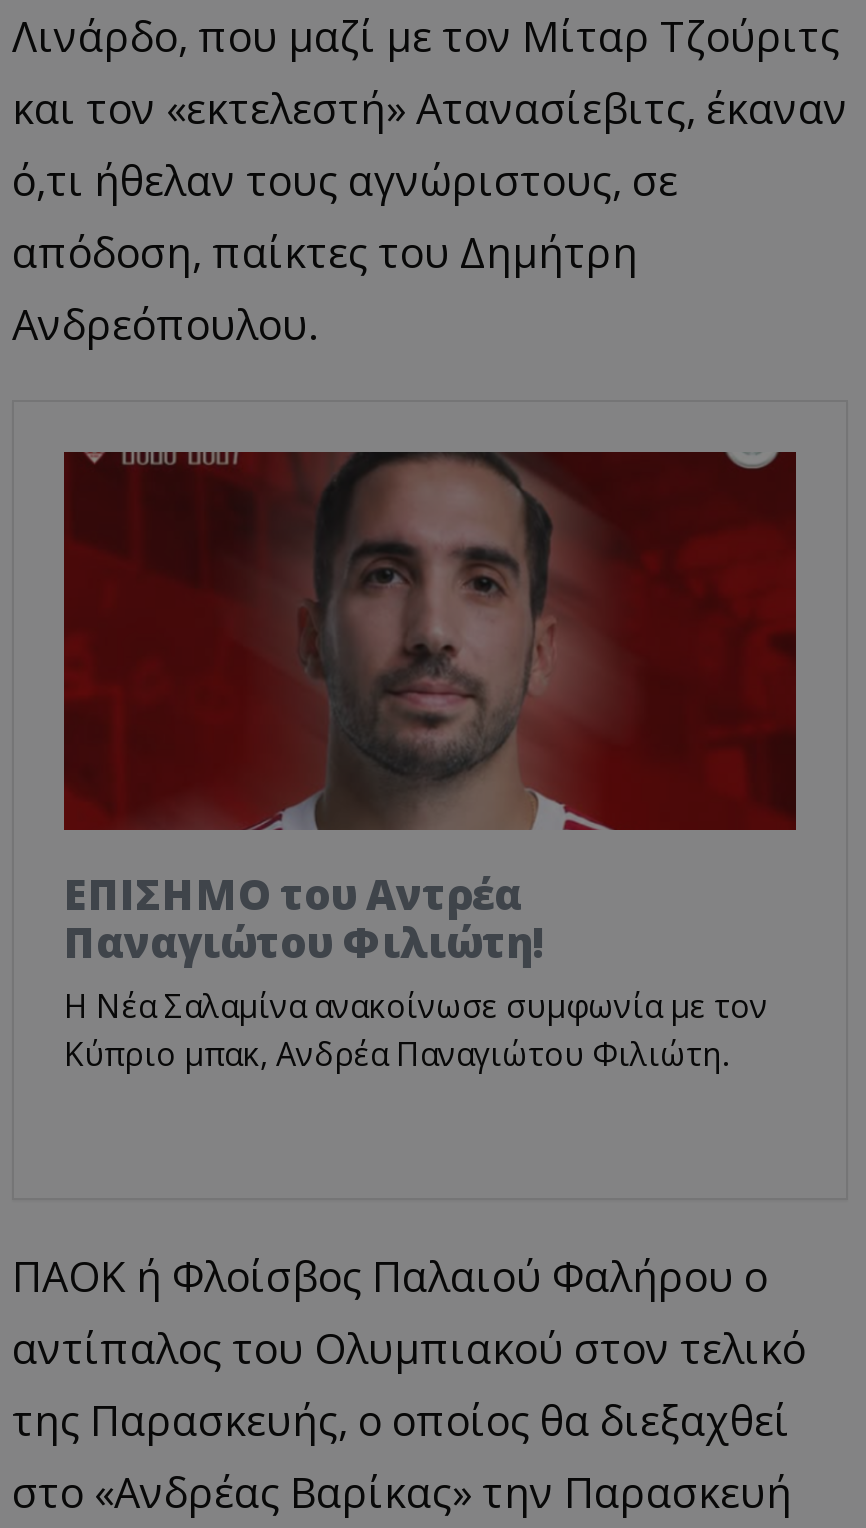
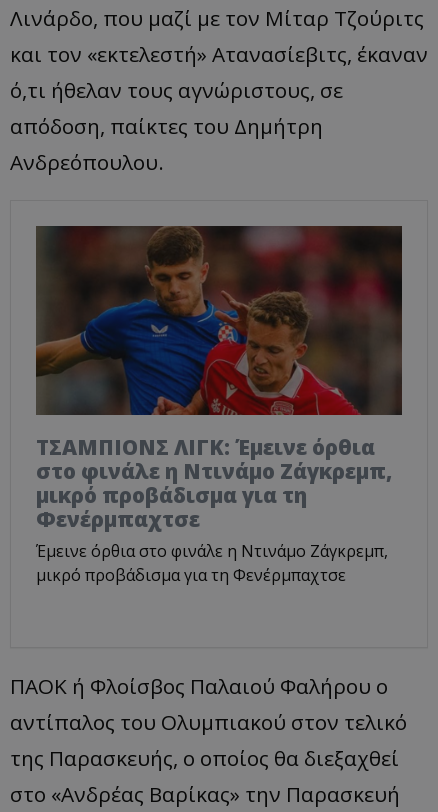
- [image]
- ΕΠΙΣΗΜΟ του Αντρέα
- Παναγιώτου Φιλιώτη!
- Η Νέα Σαλαμίνα ανακοίνωσε συμφωνία με τον
- Κύπριο μπακ, Ανδρέα Παναγιώτου Φιλιώτη.
+ [image]
+ TΣΑΜΠΙΟΝΣ ΛΙΓΚ: Έμεινε όρθια
+ στο φινάλε η Ντινάμο Ζάγκρεμπ,
+ μικρό προβάδισμα για τη
+ Φενέρμπαχτσε
+ Έμεινε όρθια στο φινάλε η Ντινάμο Ζάγκρεμπ,
+ μικρό προβάδισμα για τη Φενέρμπαχτσε
